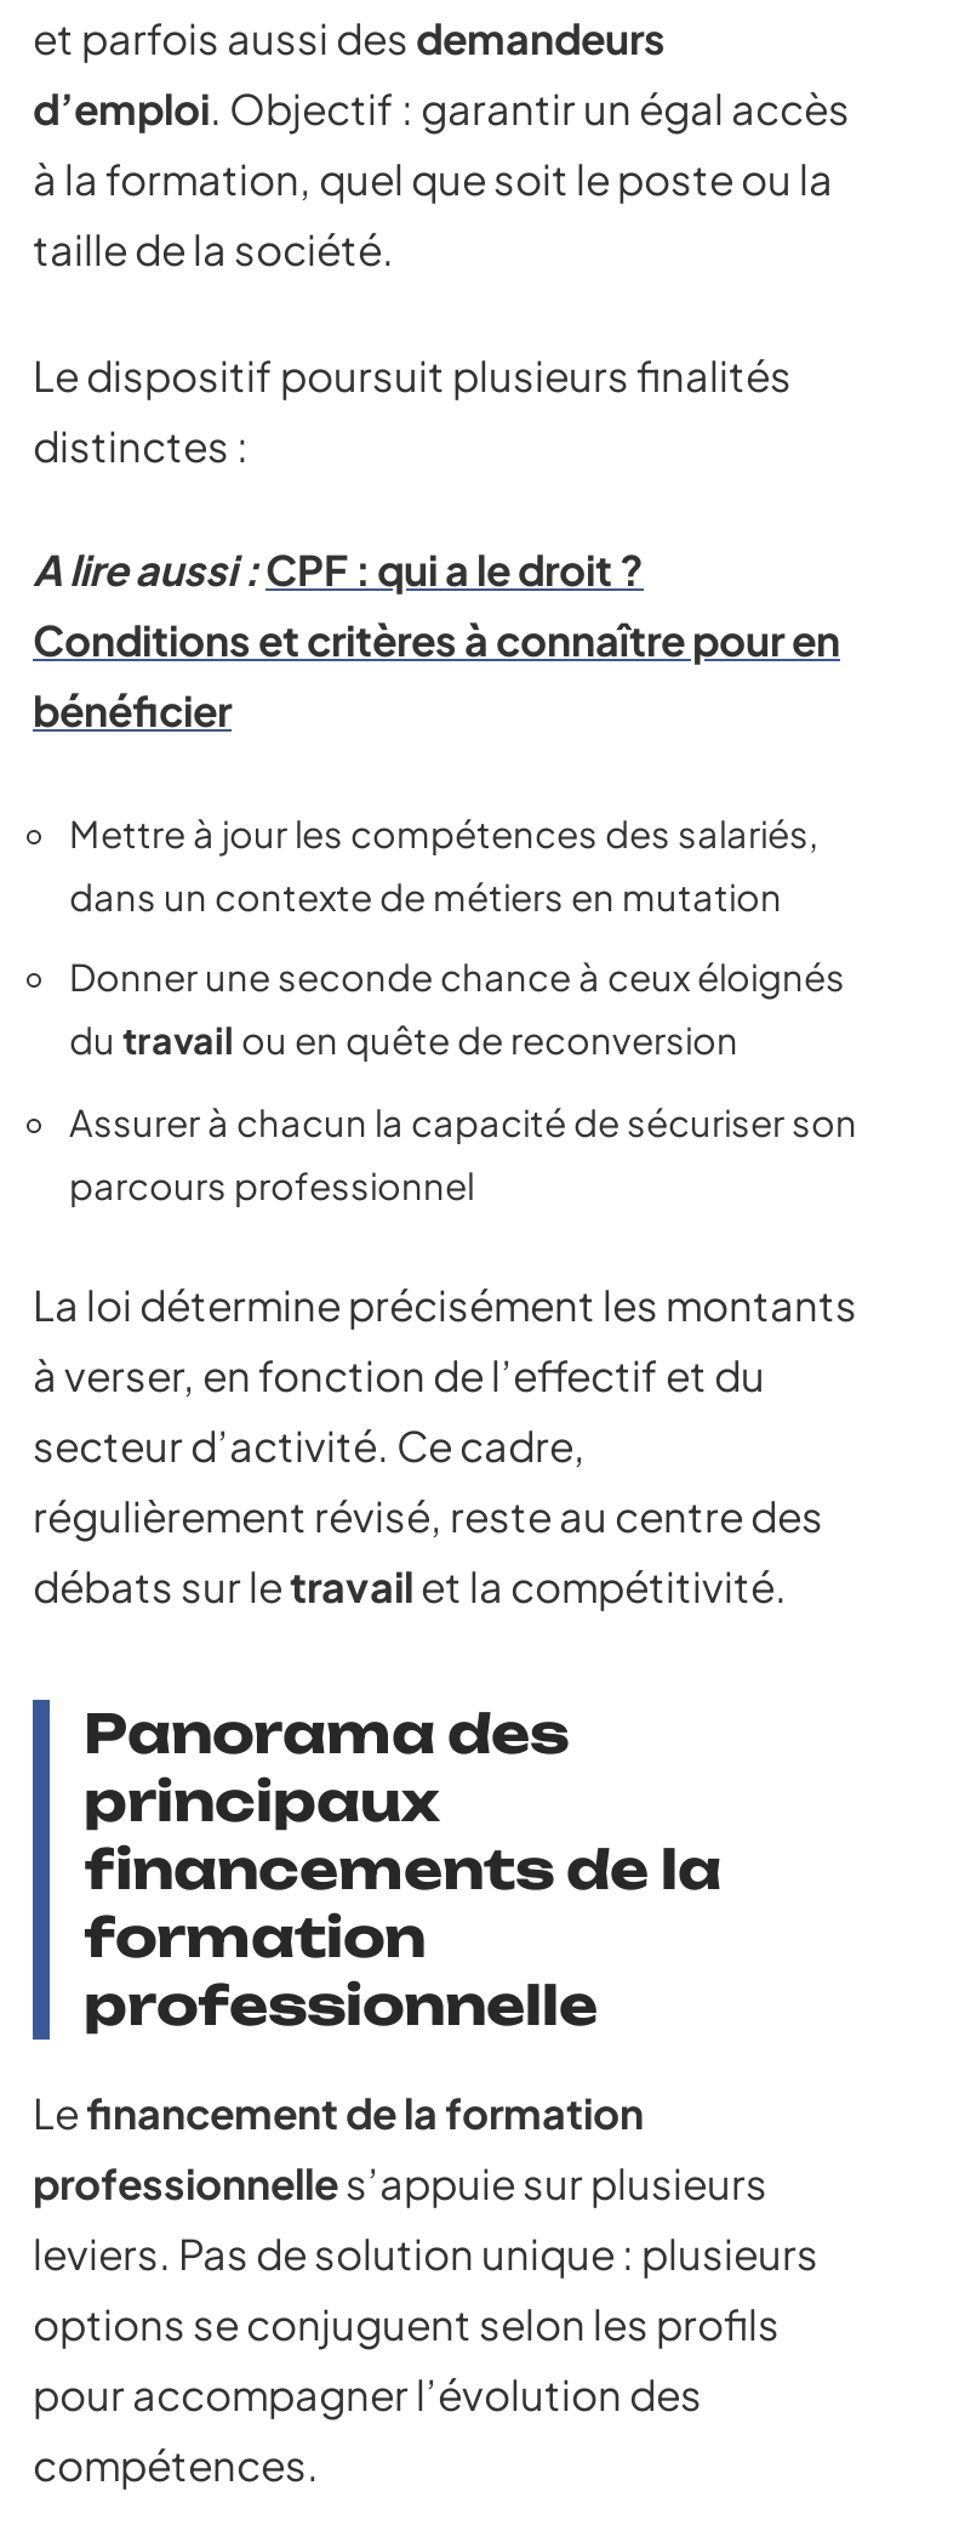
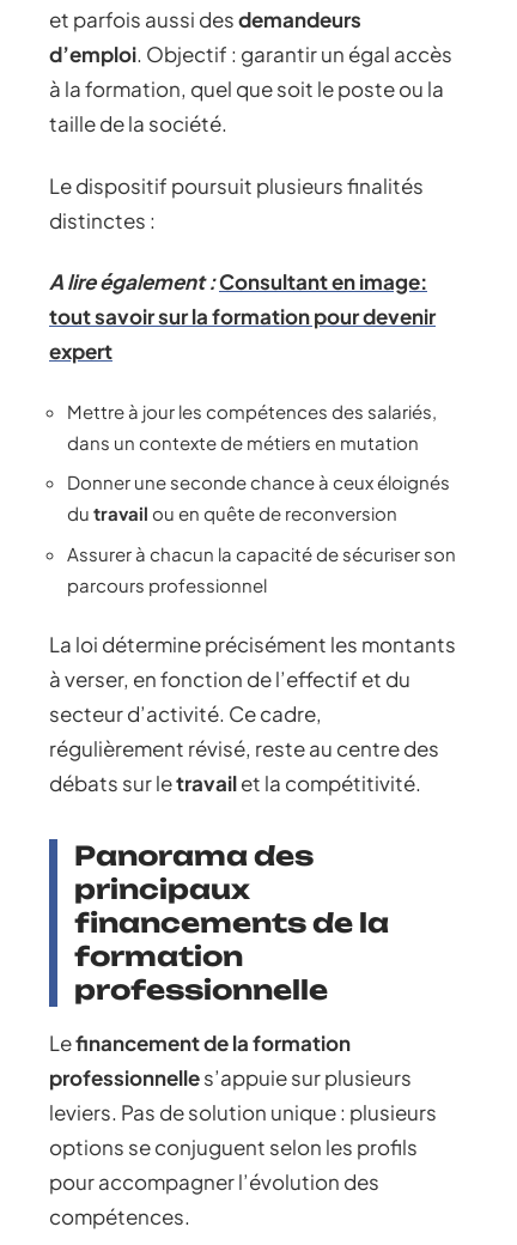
- A lire aussi : CPF : qui a le droit ?
- Conditions et critères à connaître pour en
- bénéficier
+ A lire également : Consultant en image:
+ tout savoir sur la formation pour devenir
+ expert
